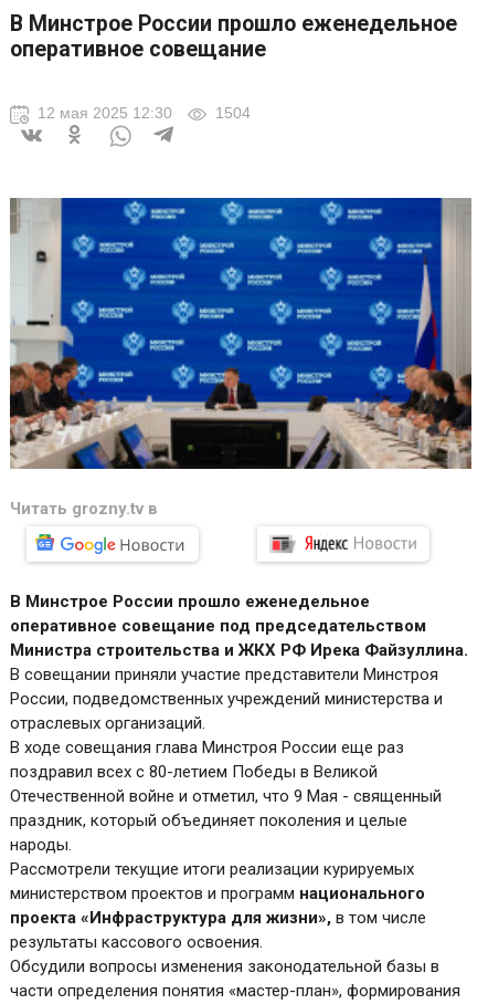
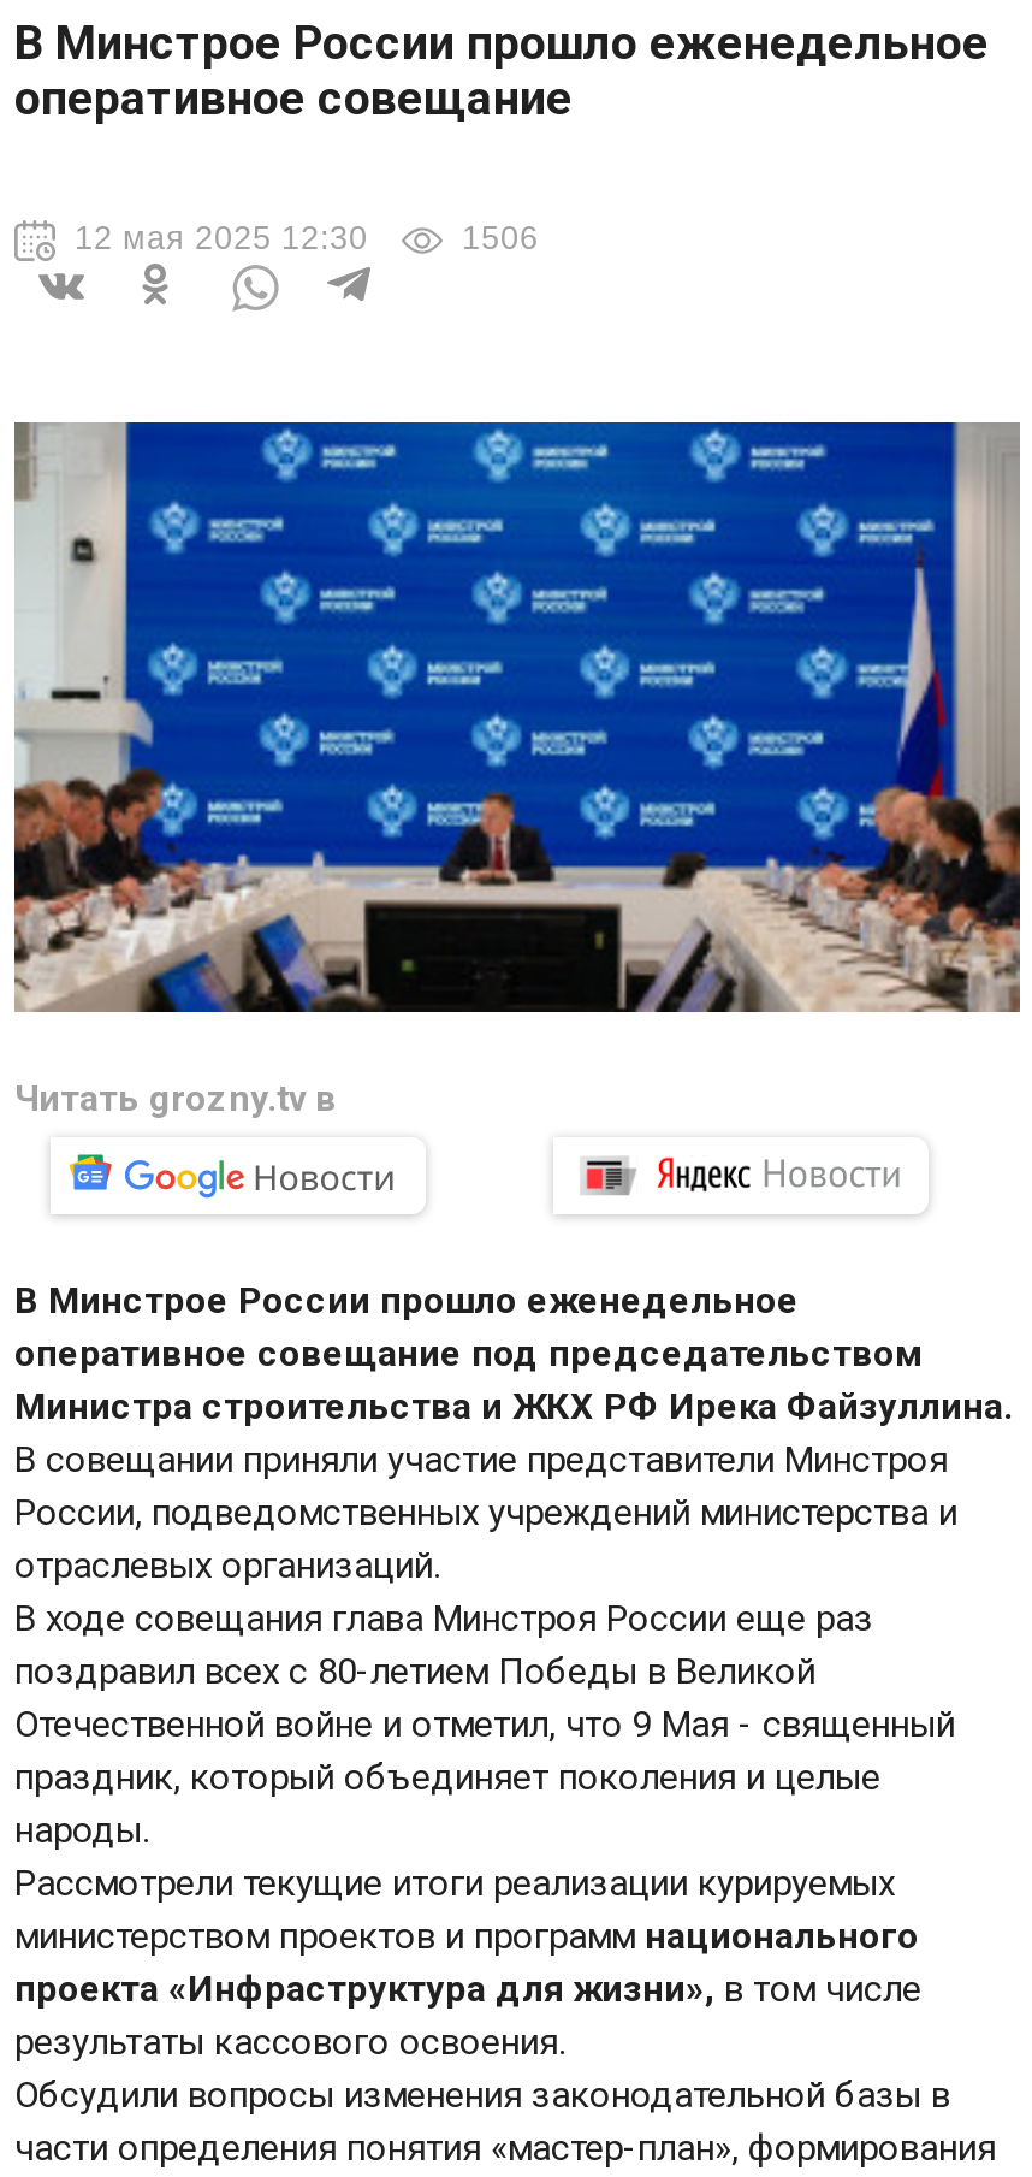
- 1504
+ 1506
